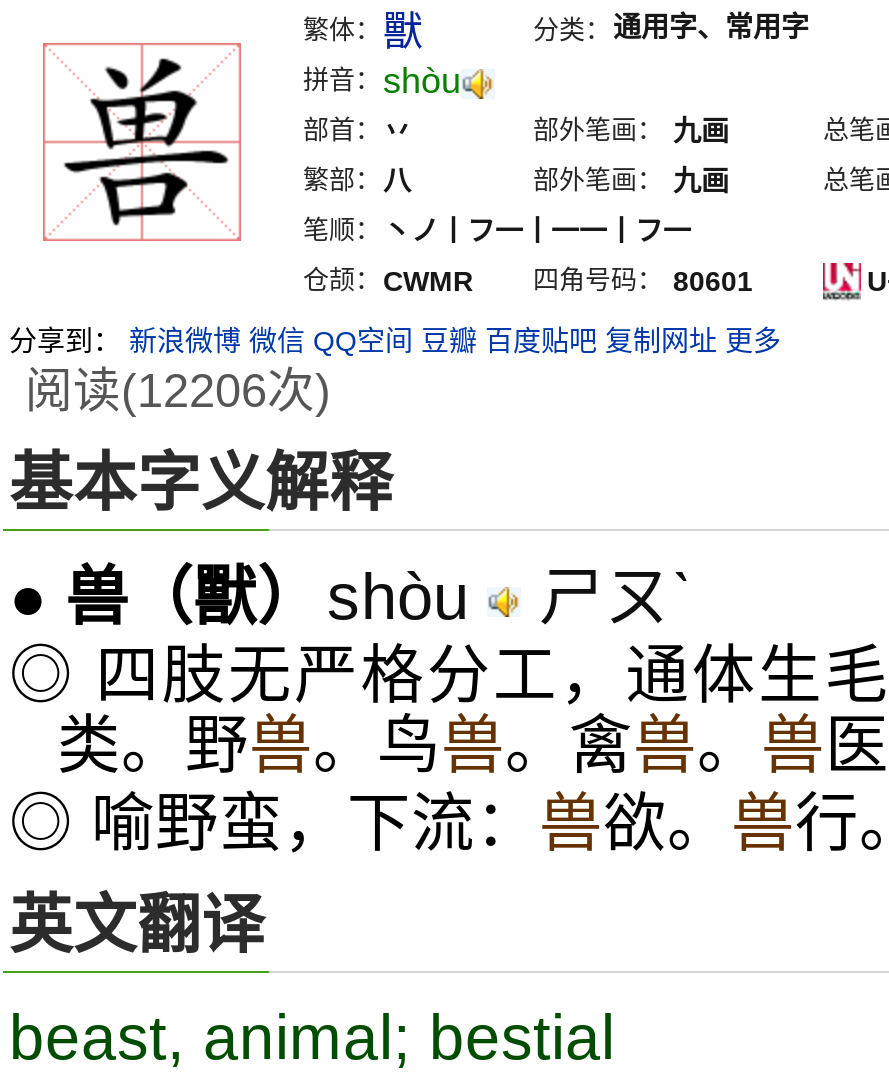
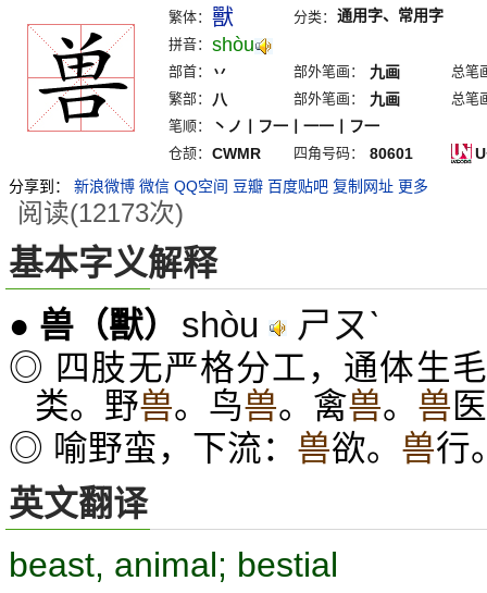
- 阅读(12206次)
+ 阅读(12173次)
